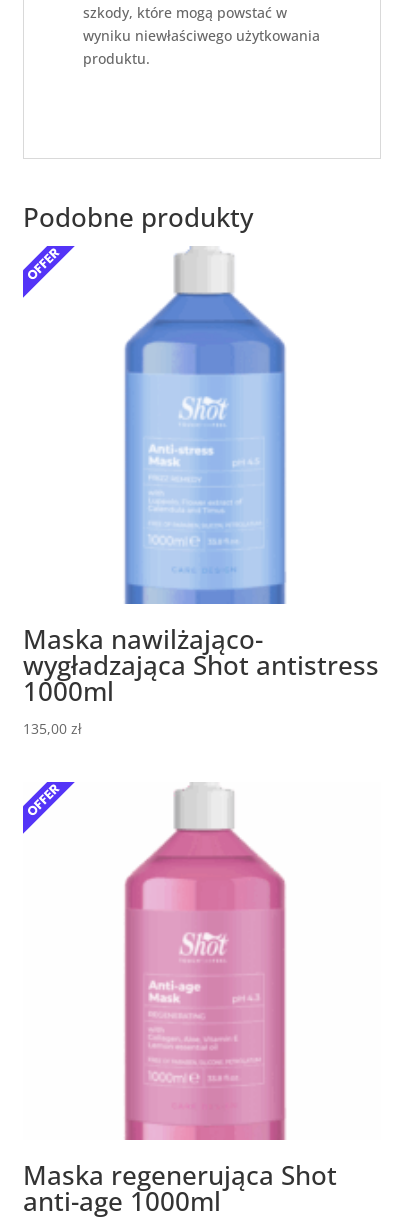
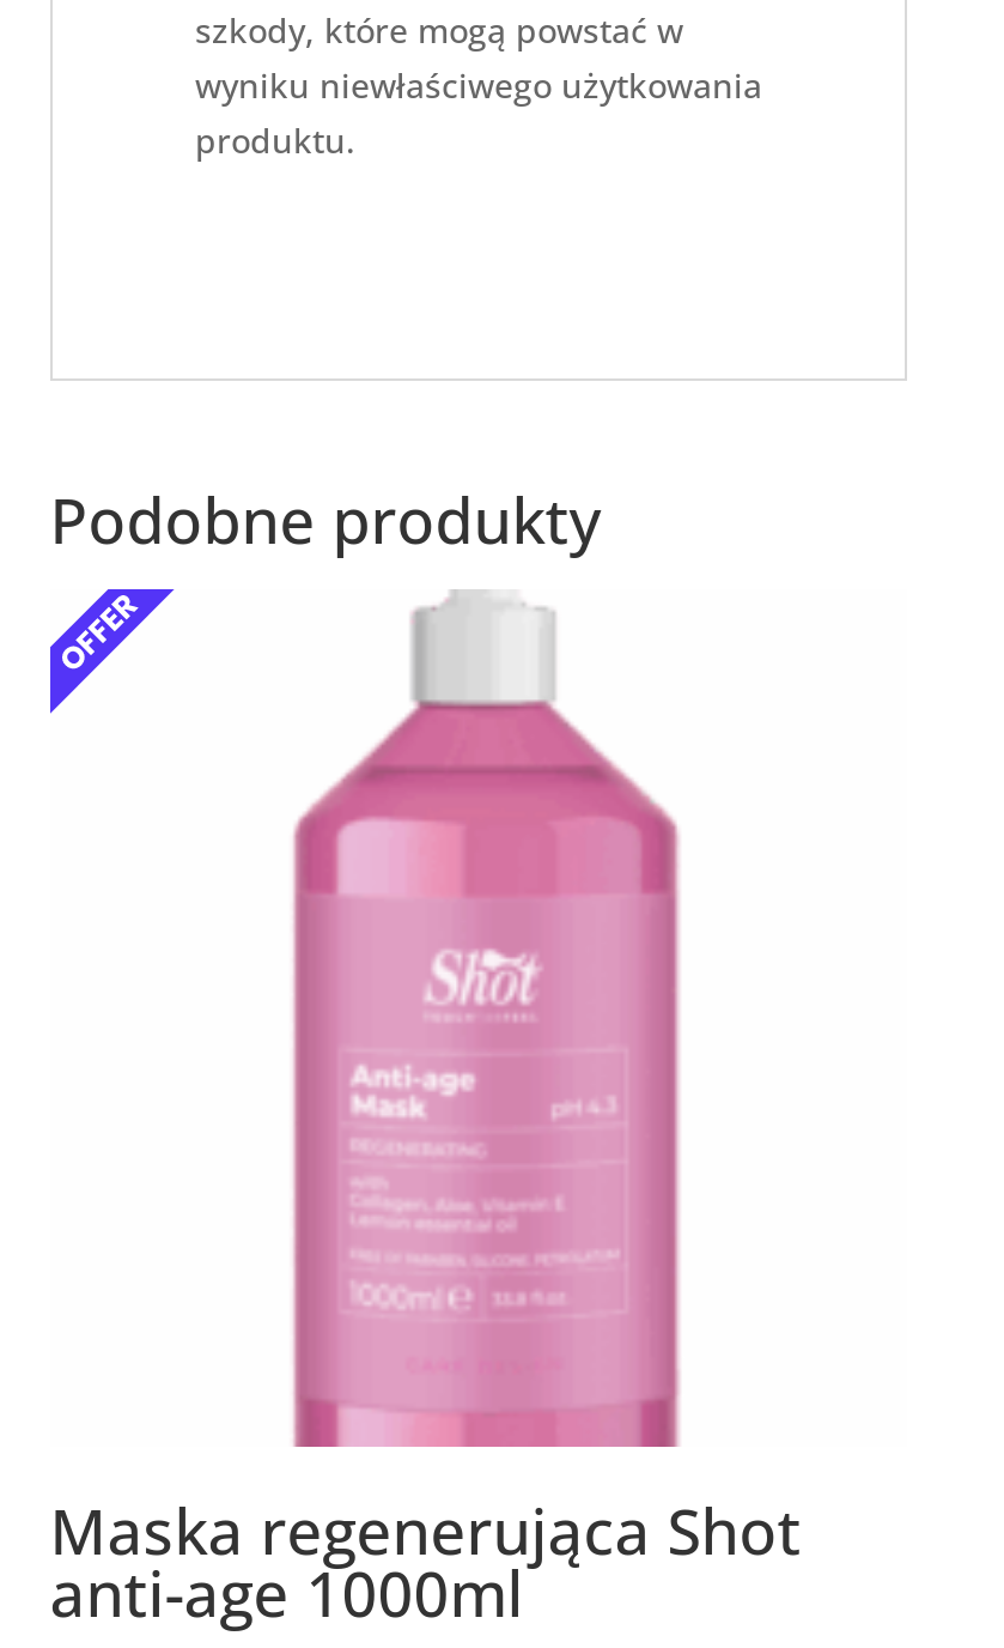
- [image]
- Maska nawilżająco-
- wygładzająca Shot antistress
- 1000ml
- 135,00 zł
